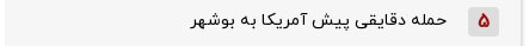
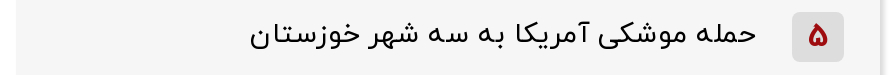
- حمله دقایقی پیش آمریکا به بوشهر
+ حمله موشکی آمریکا به سه شهر خوزستان
